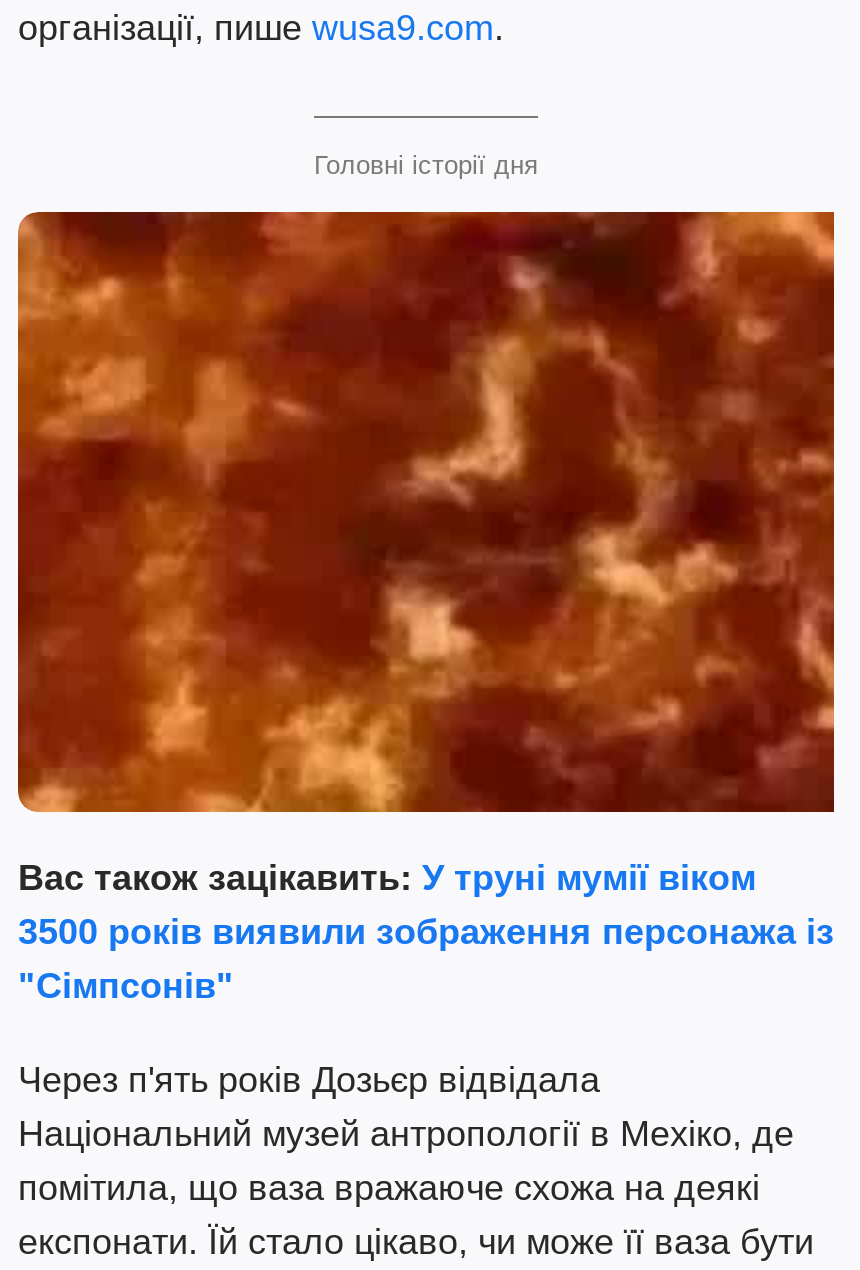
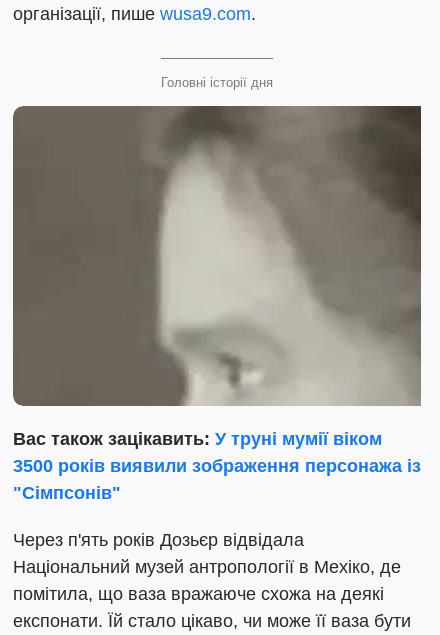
- [image]
+ [image]
